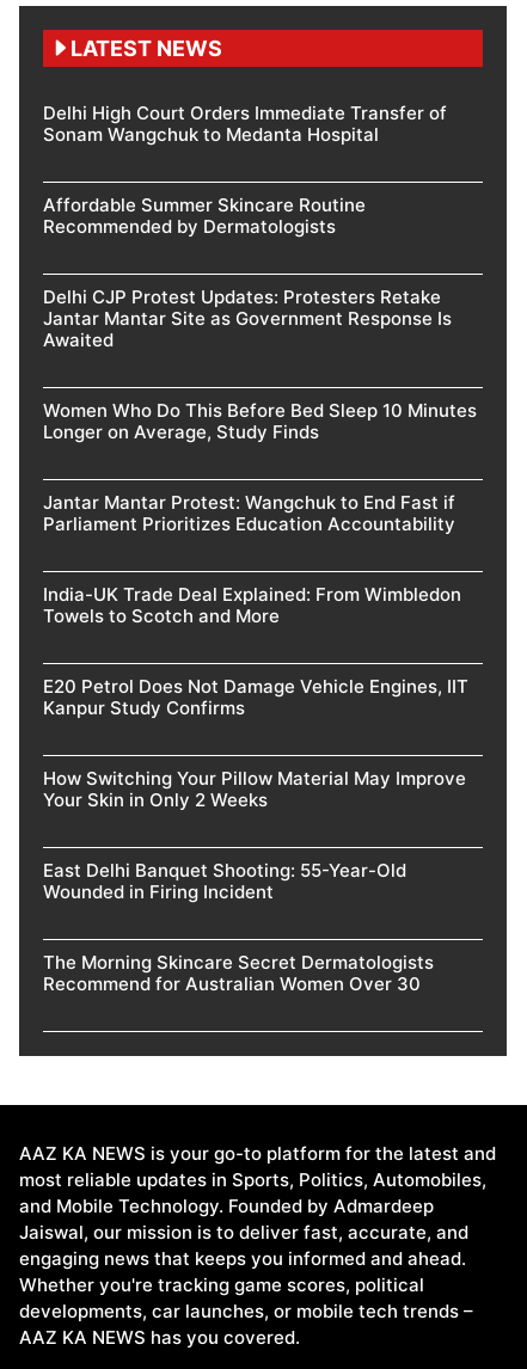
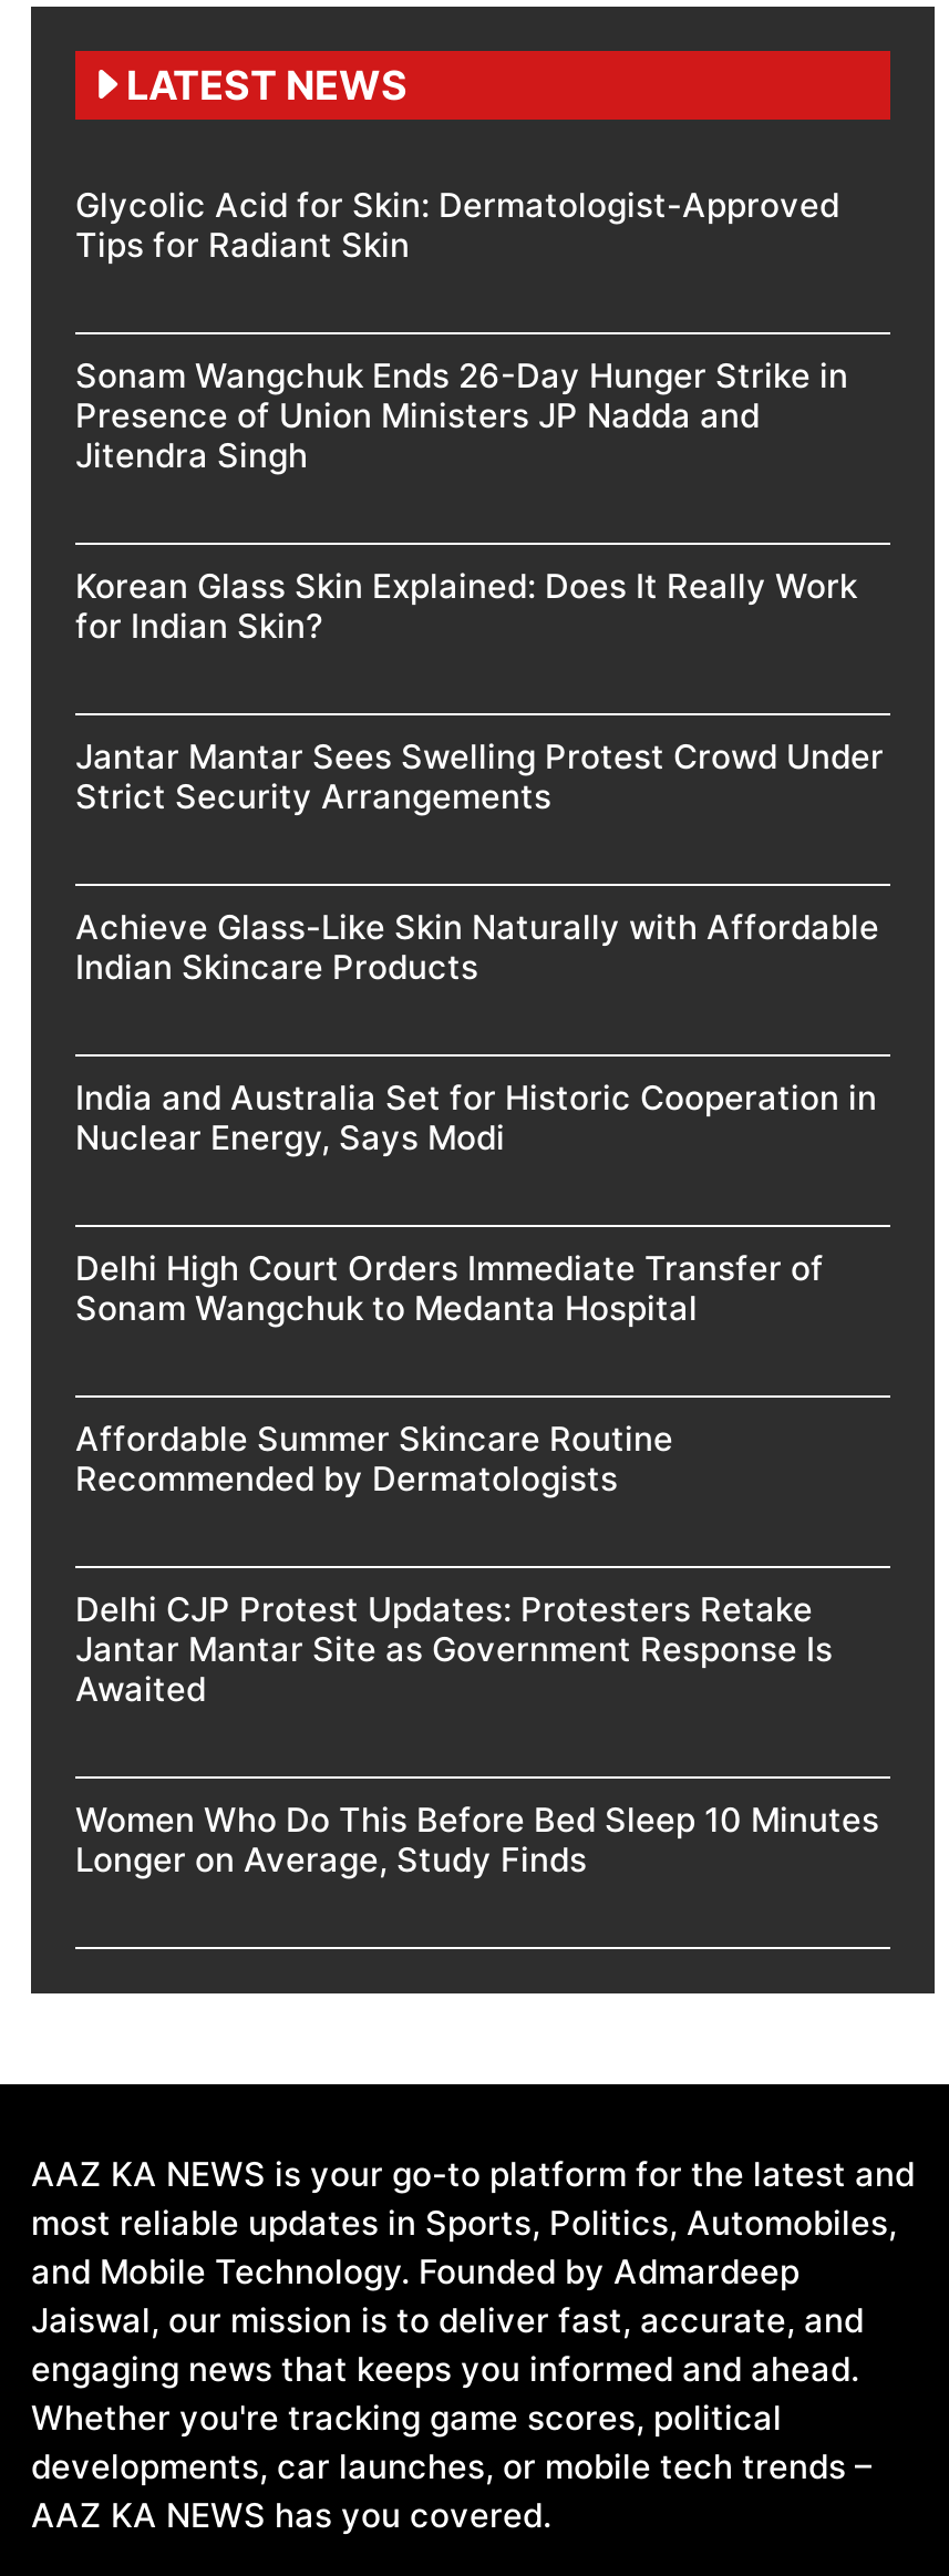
+ Glycolic Acid for Skin: Dermatologist-Approved
+ Tips for Radiant Skin
+ Sonam Wangchuk Ends 26-Day Hunger Strike in
+ Presence of Union Ministers JP Nadda and
+ Jitendra Singh
+ Korean Glass Skin Explained: Does It Really Work
+ for Indian Skin?
+ Jantar Mantar Sees Swelling Protest Crowd Under
+ Strict Security Arrangements
+ Achieve Glass-Like Skin Naturally with Affordable
+ Indian Skincare Products
+ India and Australia Set for Historic Cooperation in
+ Nuclear Energy, Says Modi

moved down: Delhi High Court Orders Immediate Transfer of | Sonam Wangchuk to Medanta Hospital | Affordable Summer Skincare Routine | ... | Women Who Do This Before Bed Sleep 10 Minutes | Longer on Average, Study Finds

- Jantar Mantar Protest: Wangchuk to End Fast if
- Parliament Prioritizes Education Accountability
- India-UK Trade Deal Explained: From Wimbledon
- Towels to Scotch and More
- E20 Petrol Does Not Damage Vehicle Engines, IIT
- Kanpur Study Confirms
- How Switching Your Pillow Material May Improve
- Your Skin in Only 2 Weeks
- East Delhi Banquet Shooting: 55-Year-Old
- Wounded in Firing Incident
- The Morning Skincare Secret Dermatologists
- Recommend for Australian Women Over 30
